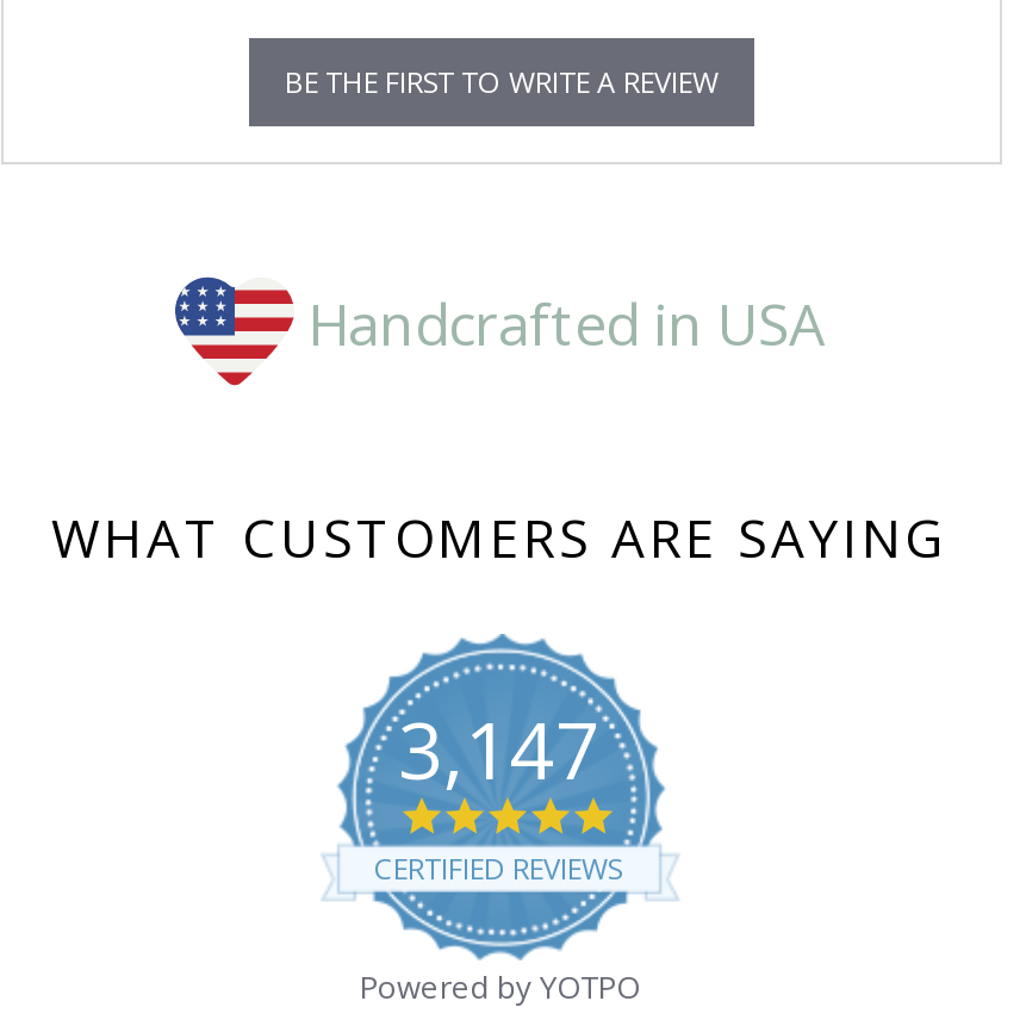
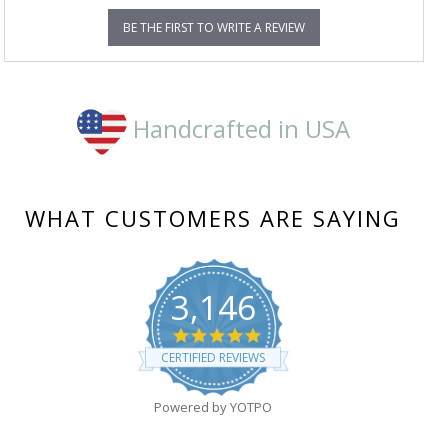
- 3,147
+ 3,146
